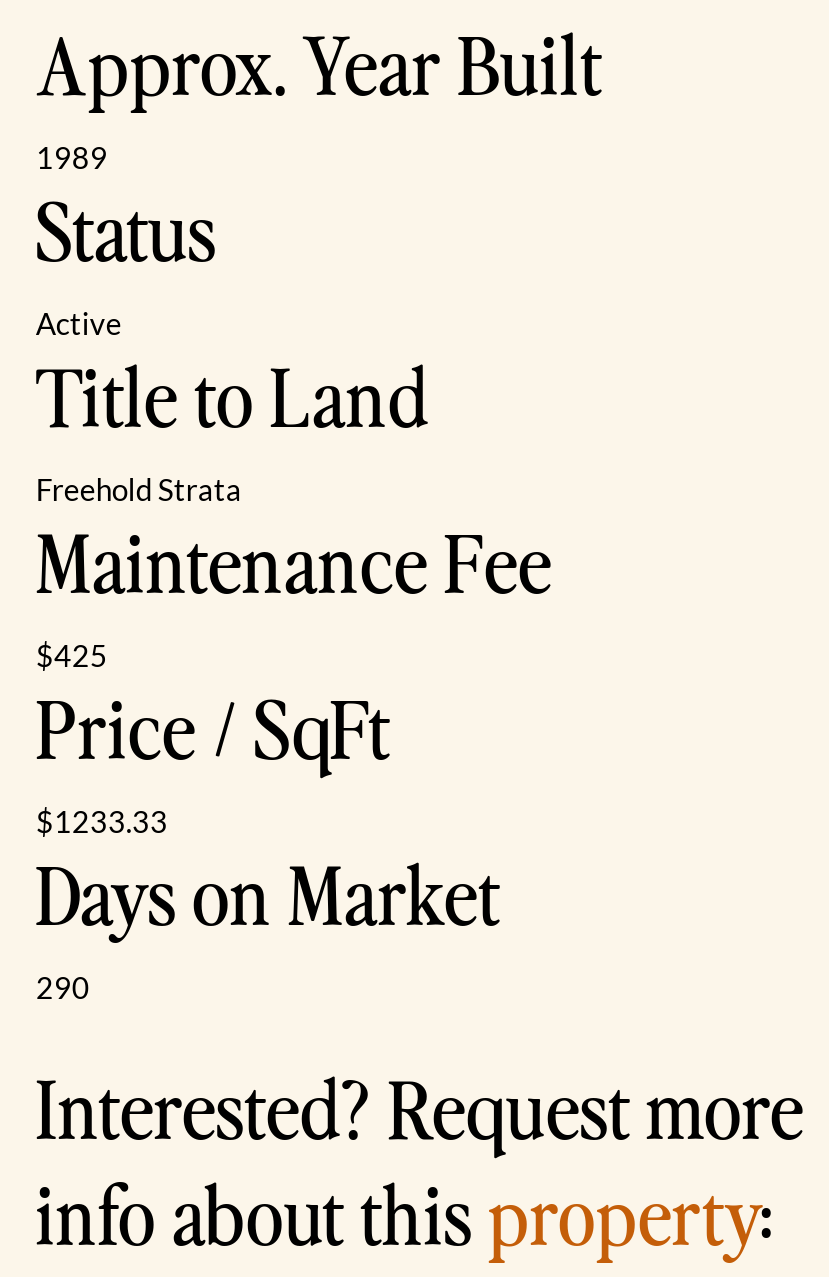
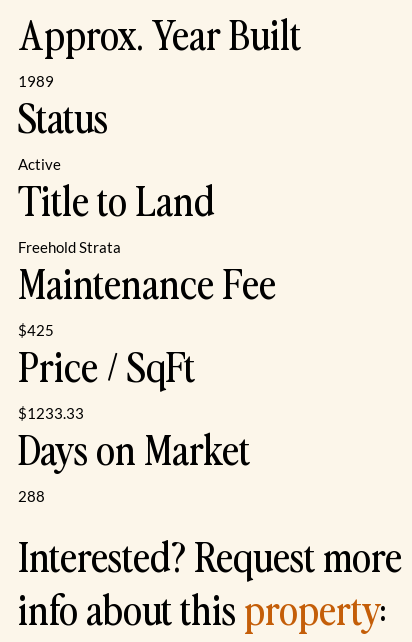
- 290
+ 288
